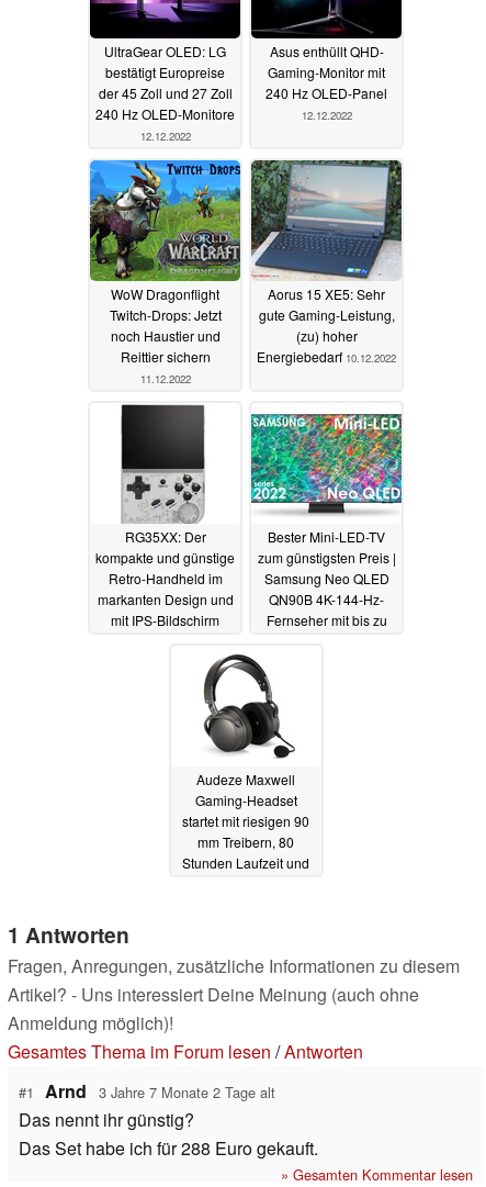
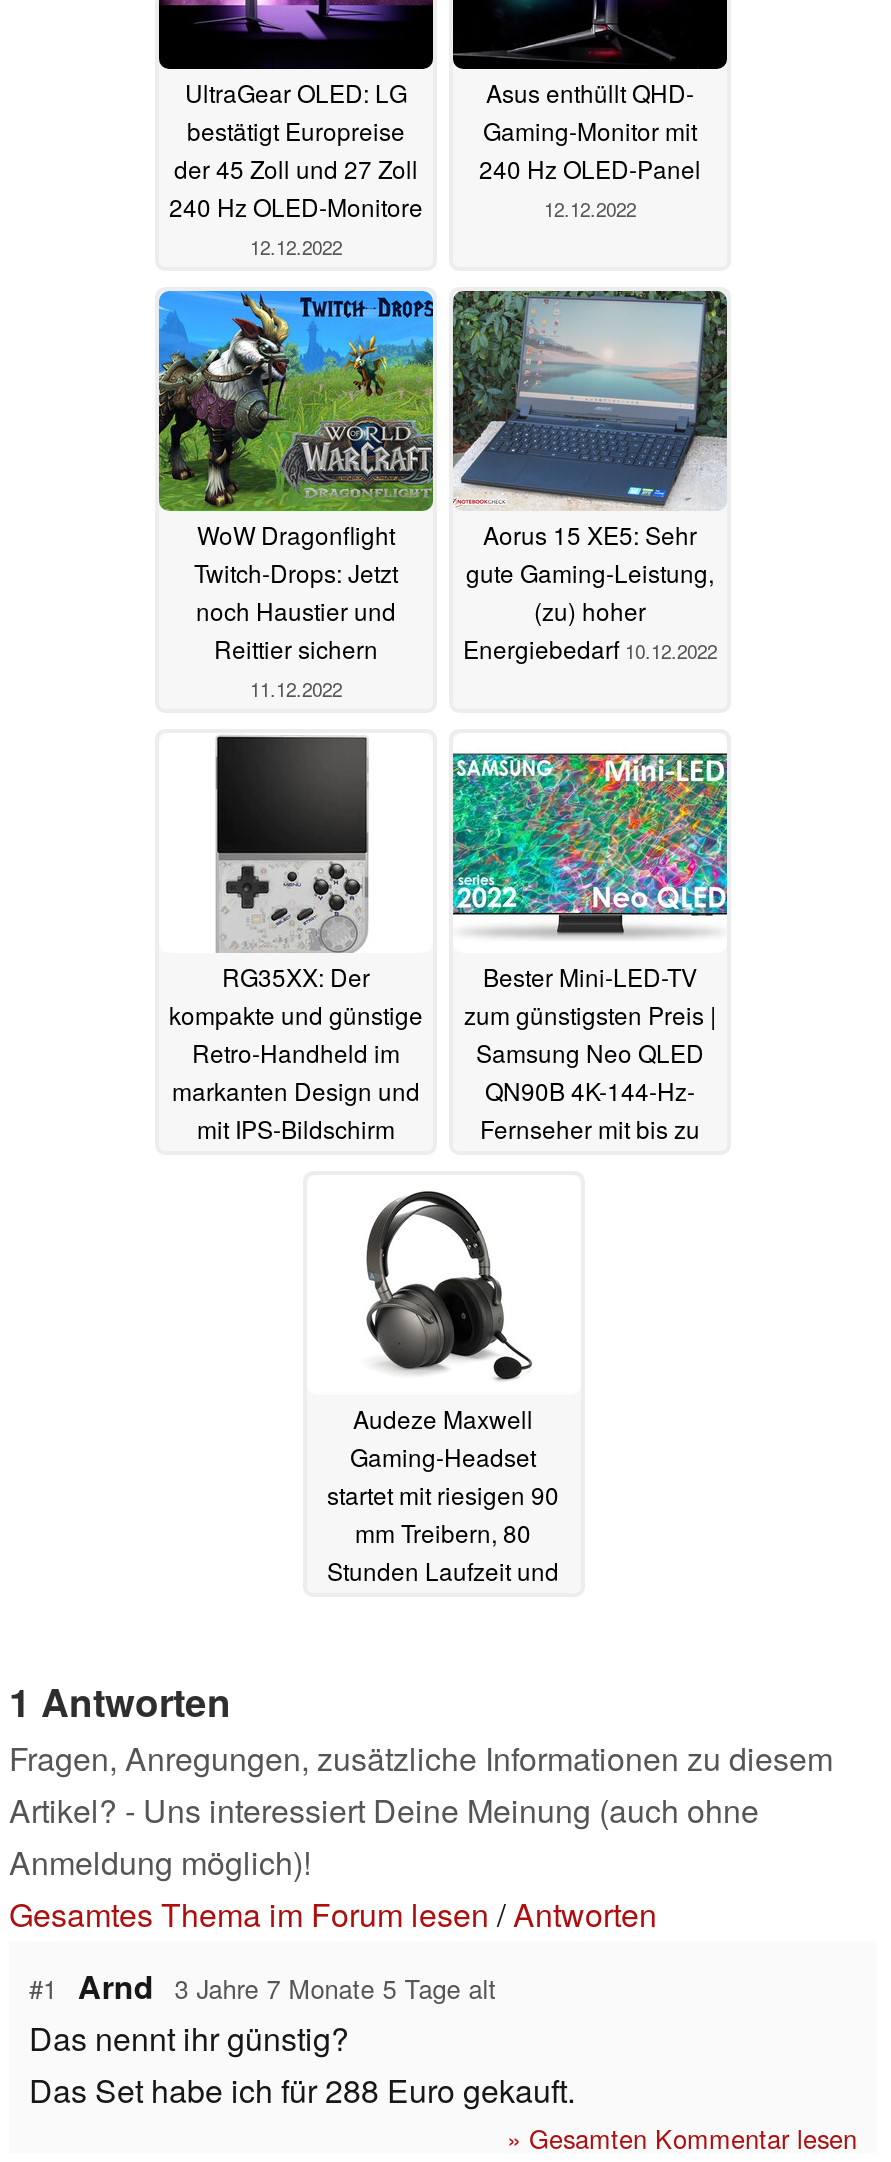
- #1 Arnd 3 Jahre 7 Monate 2 Tage alt
+ #1 Arnd 3 Jahre 7 Monate 5 Tage alt
